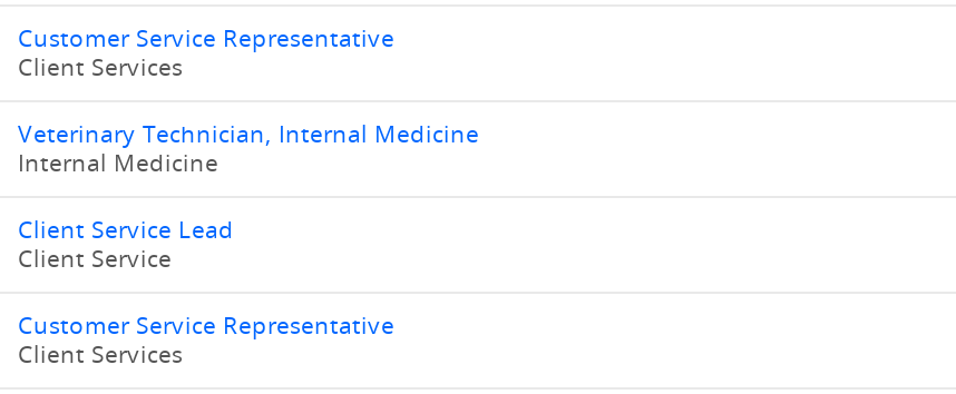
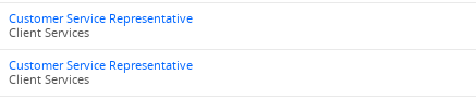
- Veterinary Technician, Internal Medicine
- Internal Medicine
- Client Service Lead
- Client Service
